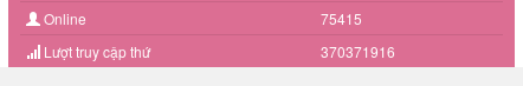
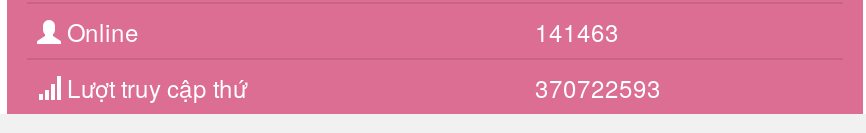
- 75415
+ 141463

- 370371916
+ 370722593
